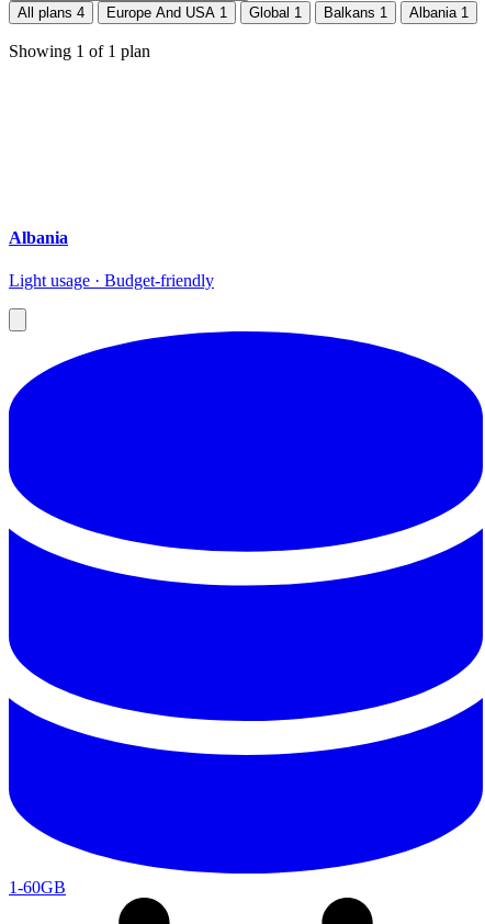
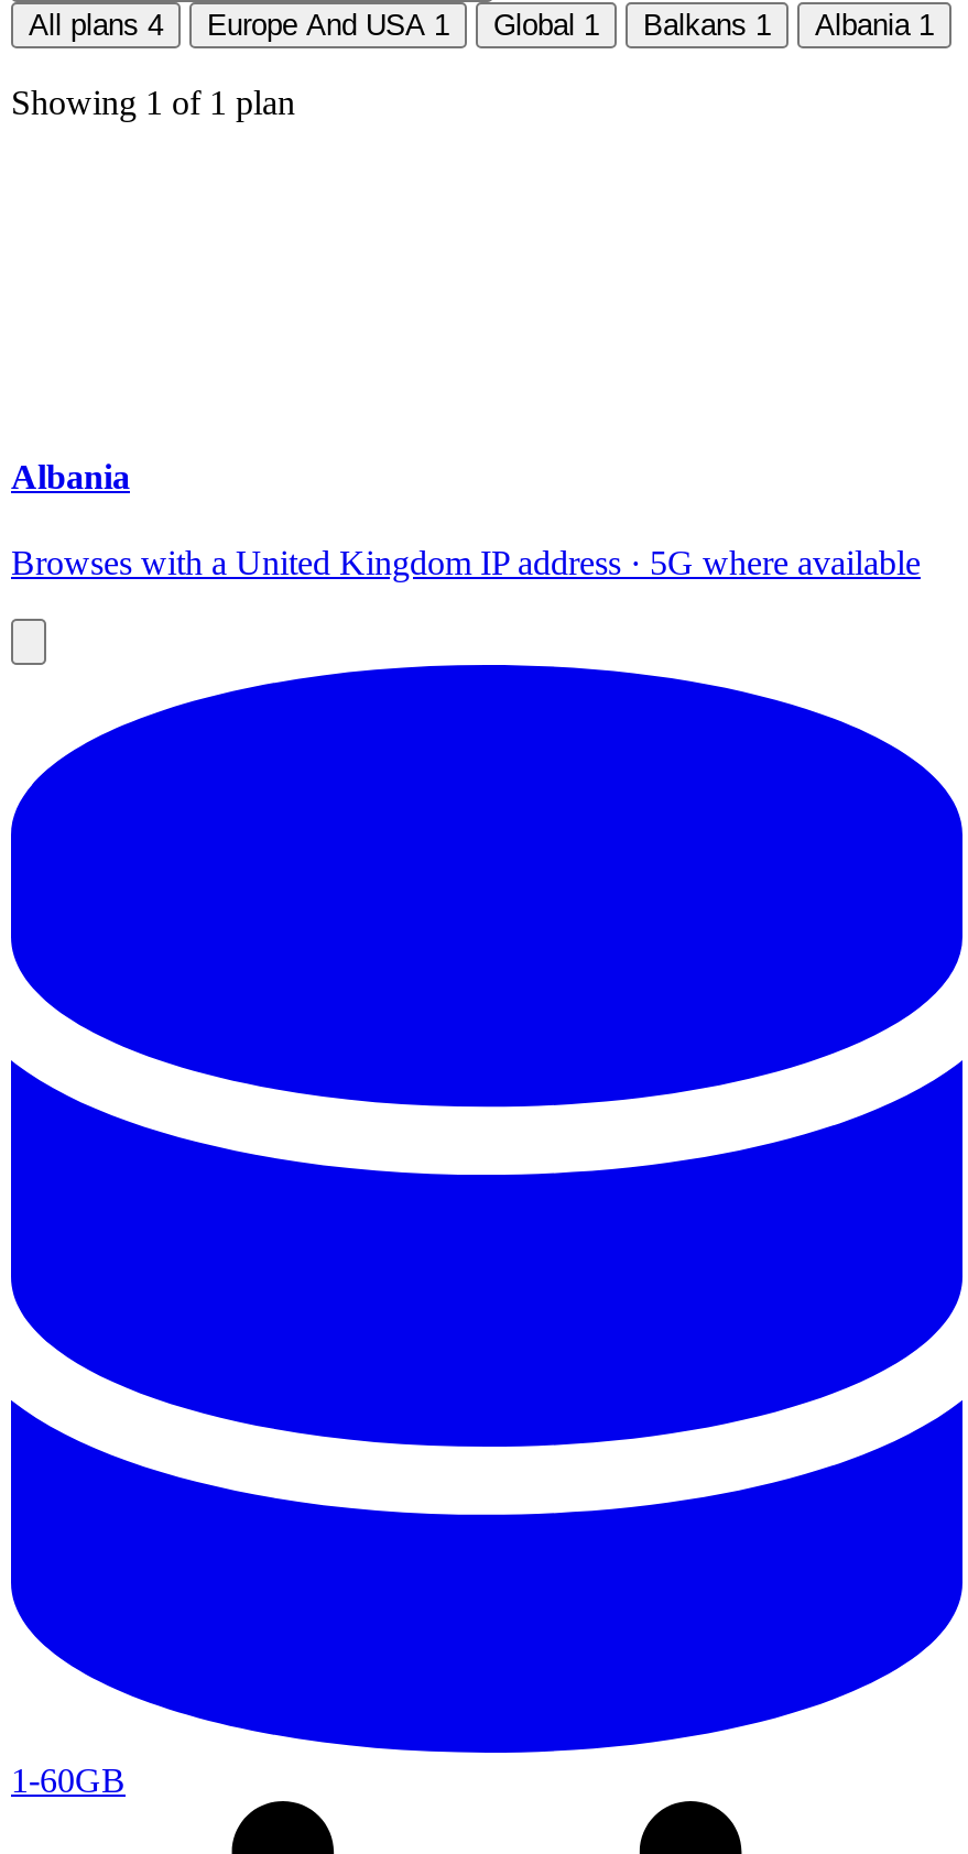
- Light usage · Budget-friendly
+ Browses with a United Kingdom IP address · 5G where available
